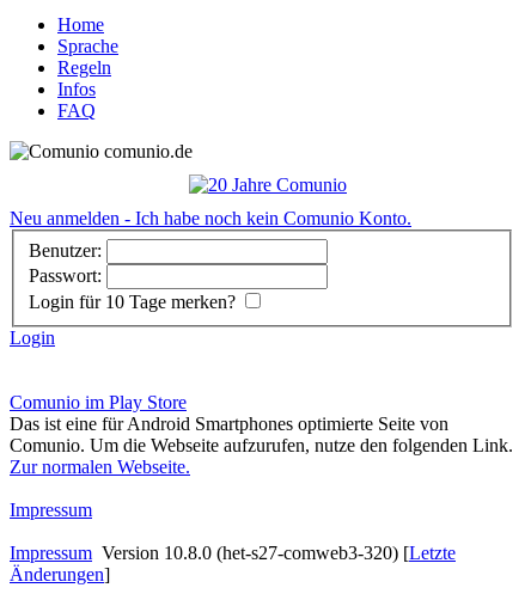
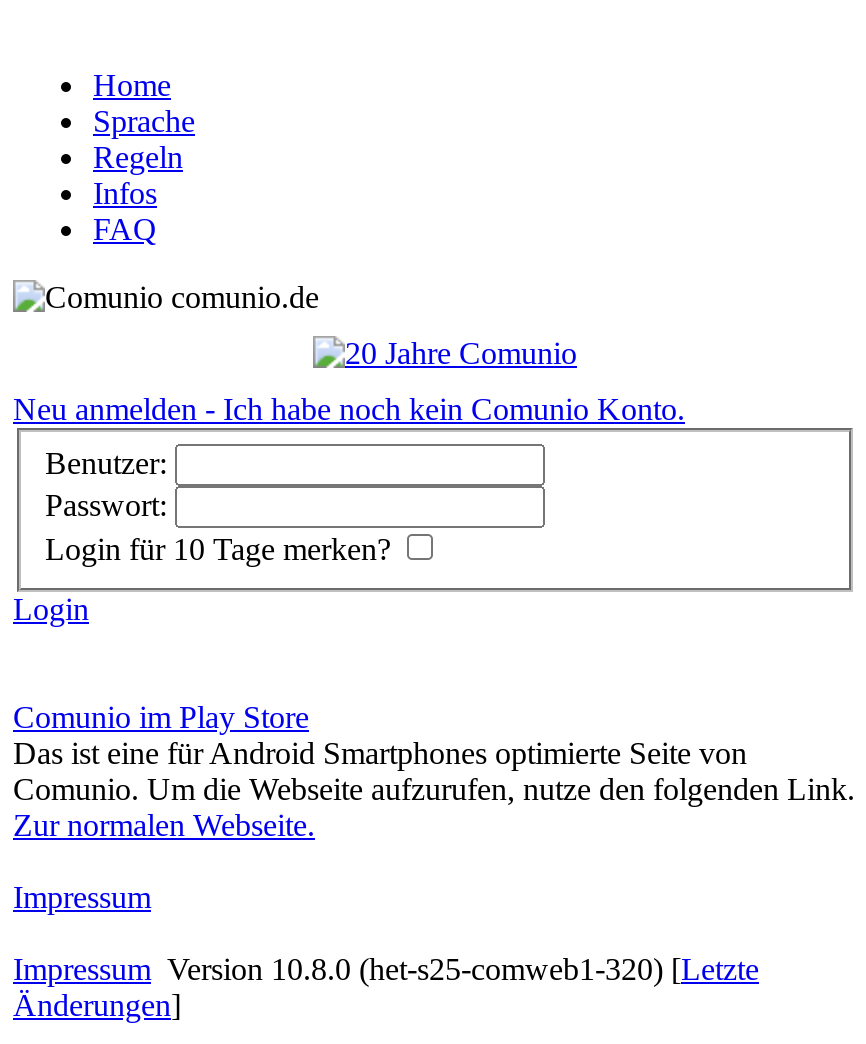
- Impressum Version 10.8.0 (het-s27-comweb3-320) [Letzte
+ Impressum Version 10.8.0 (het-s25-comweb1-320) [Letzte
